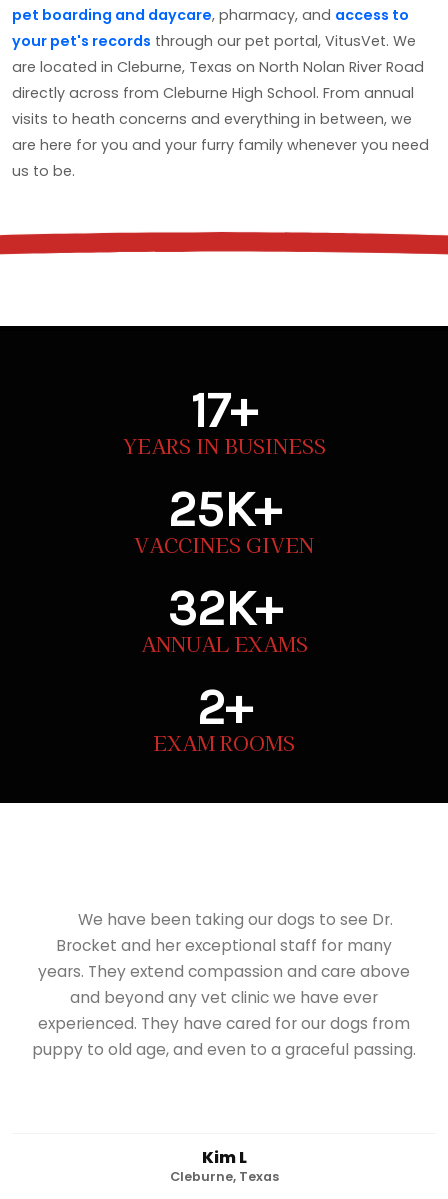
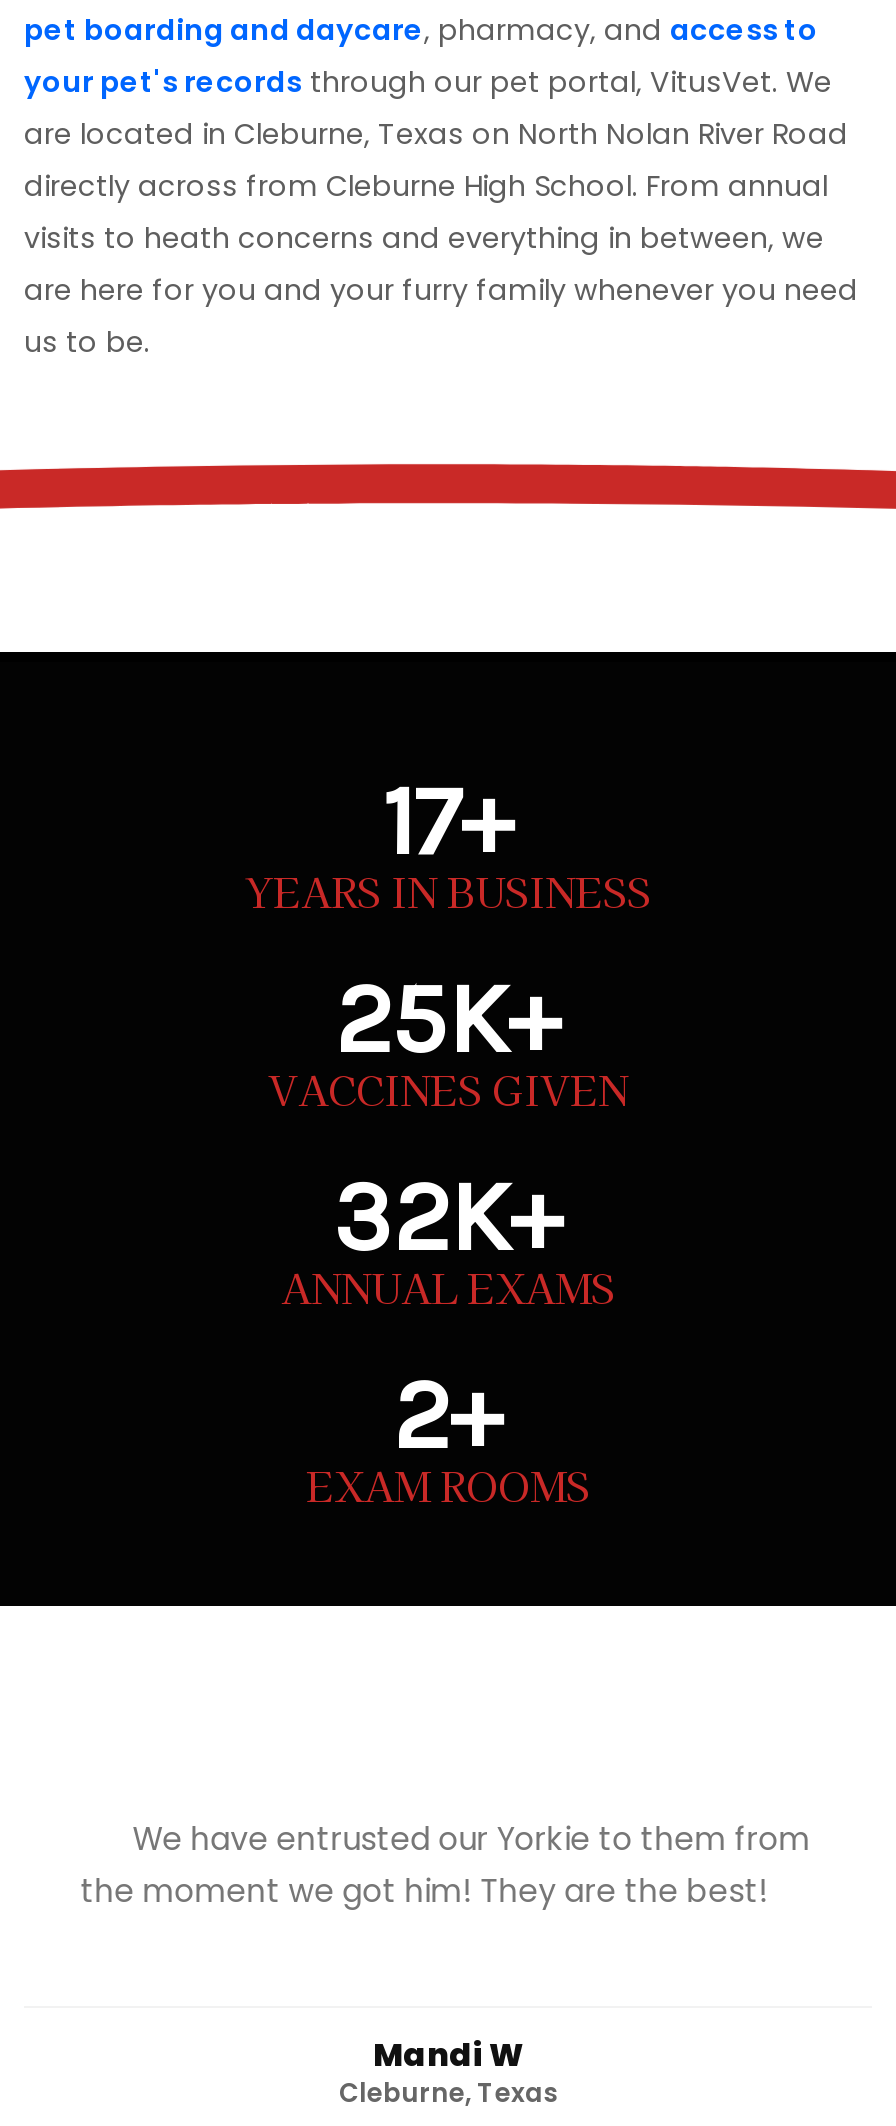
- We have been taking our dogs to see Dr.
- Brocket and her exceptional staff for many
- years. They extend compassion and care above
- and beyond any vet clinic we have ever
- experienced. They have cared for our dogs from
- puppy to old age, and even to a graceful passing.
+ We have entrusted our Yorkie to them from
+ the moment we got him! They are the best!

- Kim L
+ Mandi W
